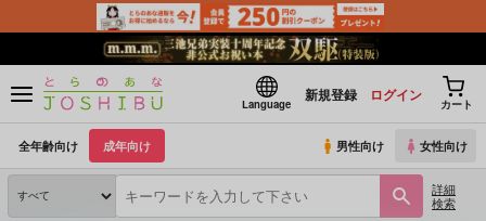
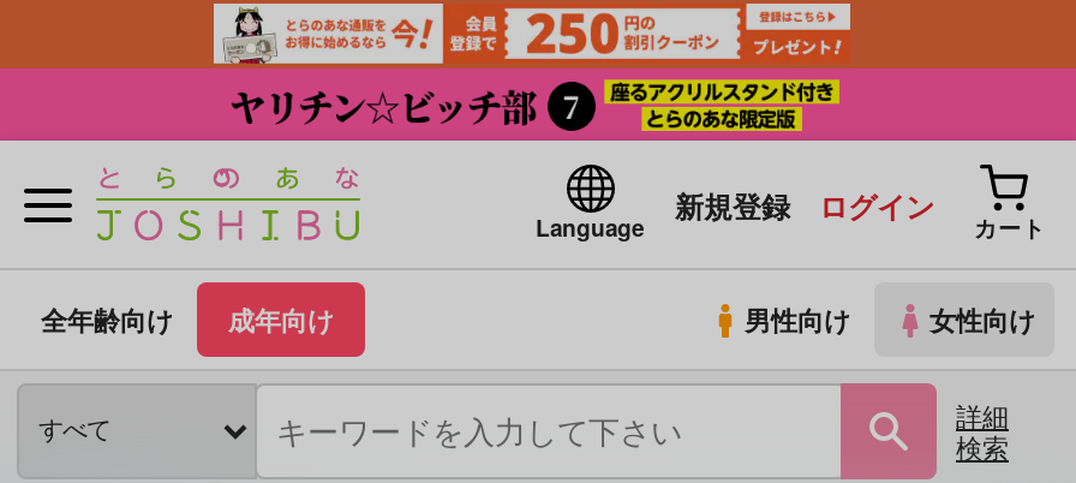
- [image]
+ [image]
